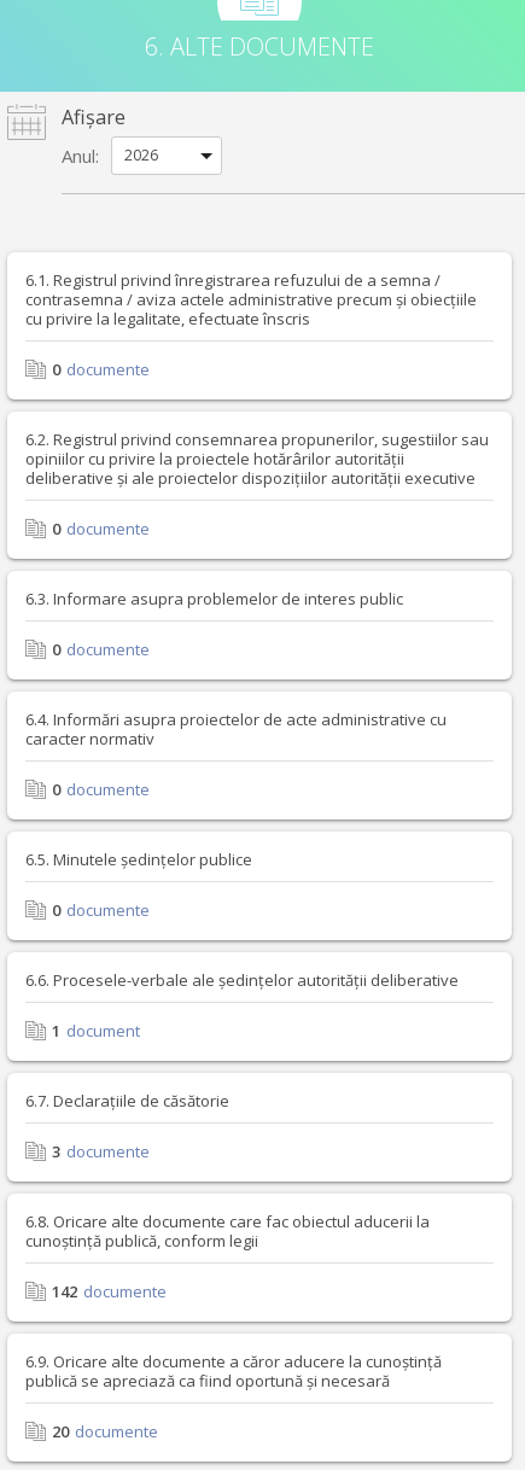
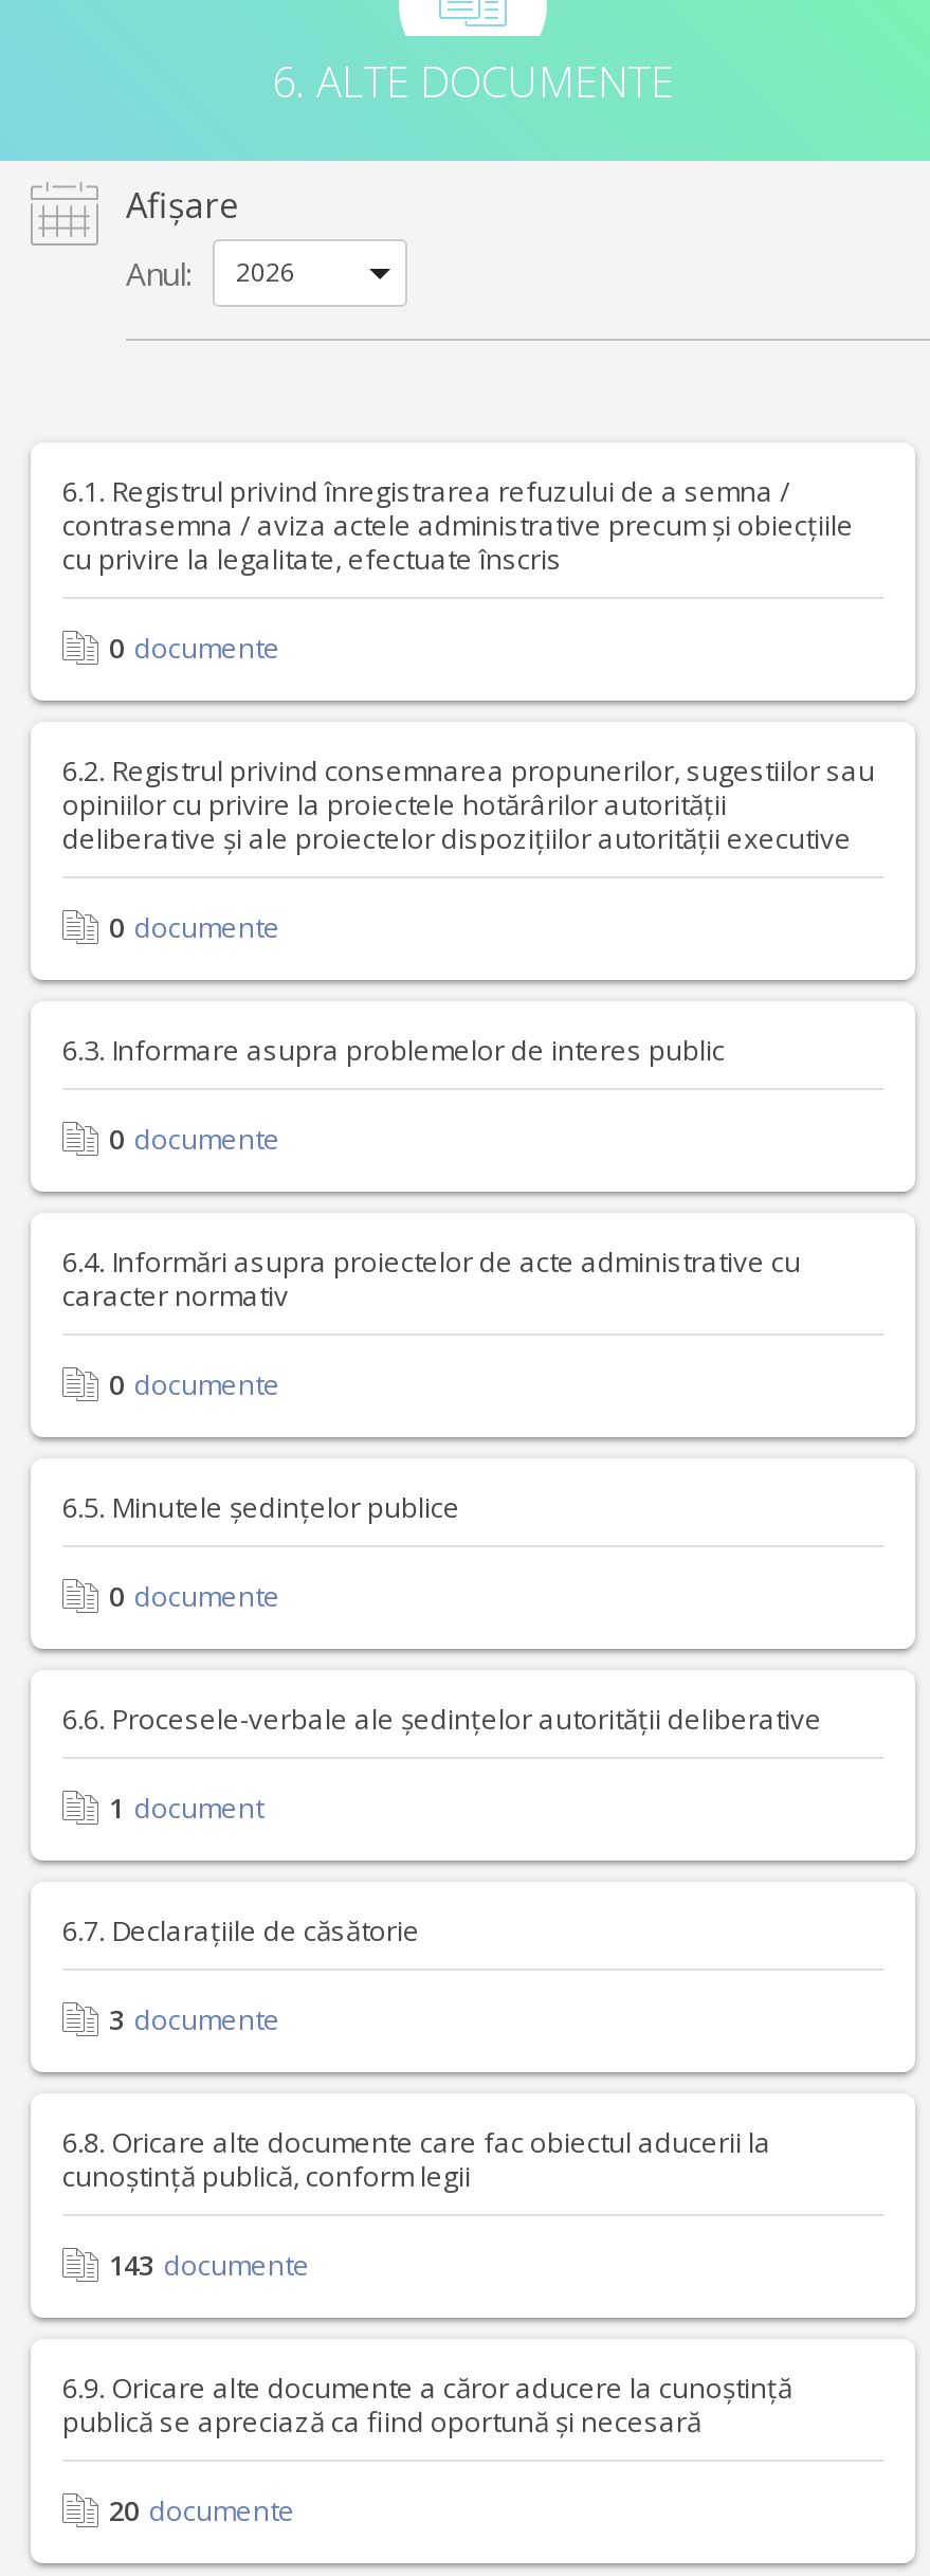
- 142 documente
+ 143 documente
